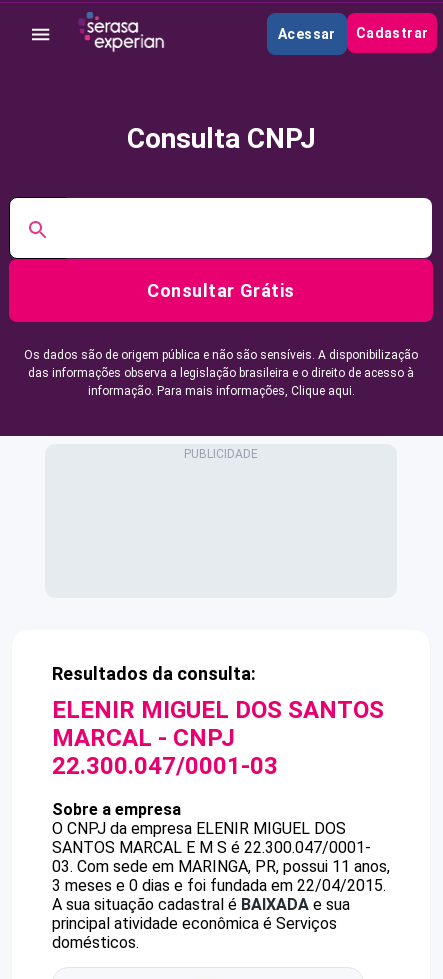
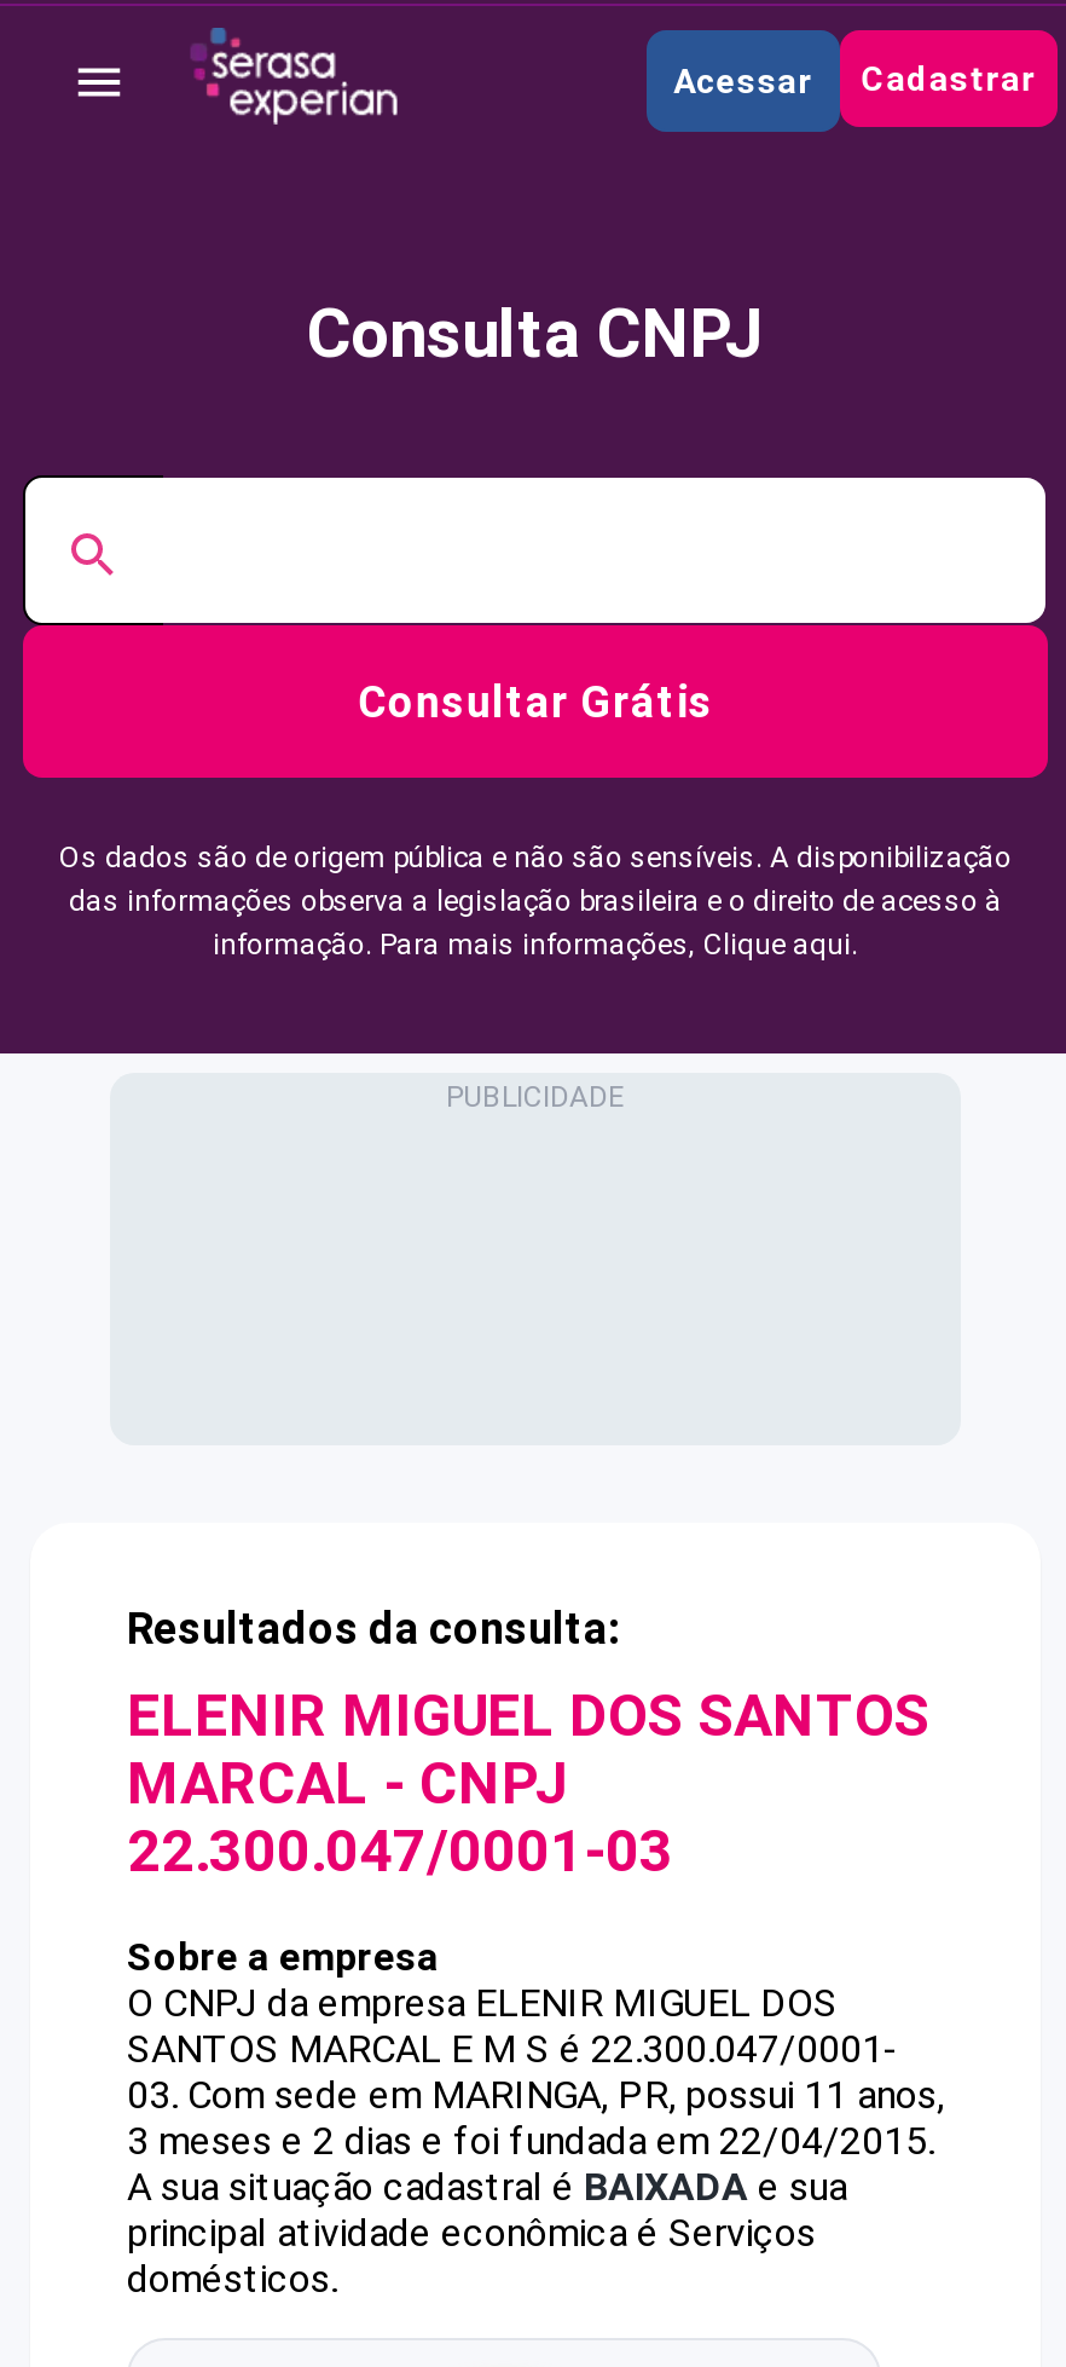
- 3 meses e 0 dias e foi fundada em 22/04/2015.
+ 3 meses e 2 dias e foi fundada em 22/04/2015.
